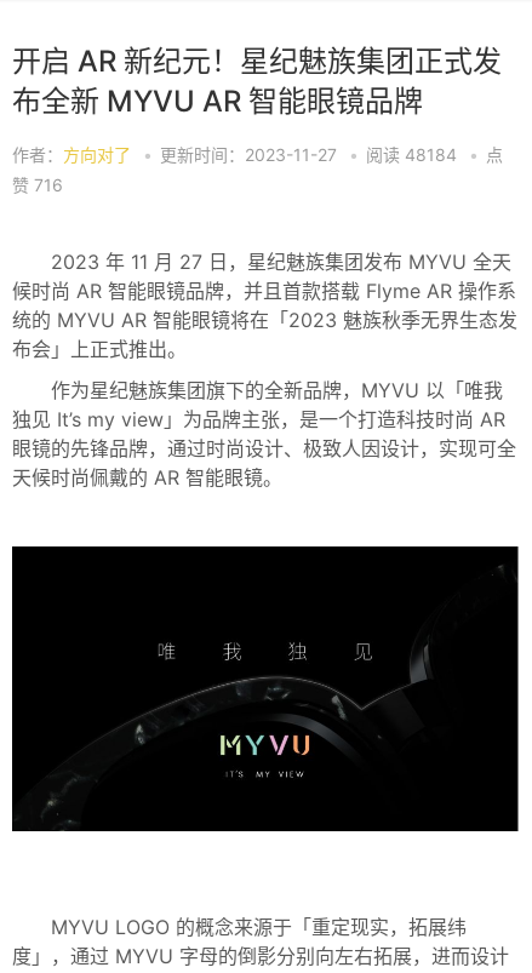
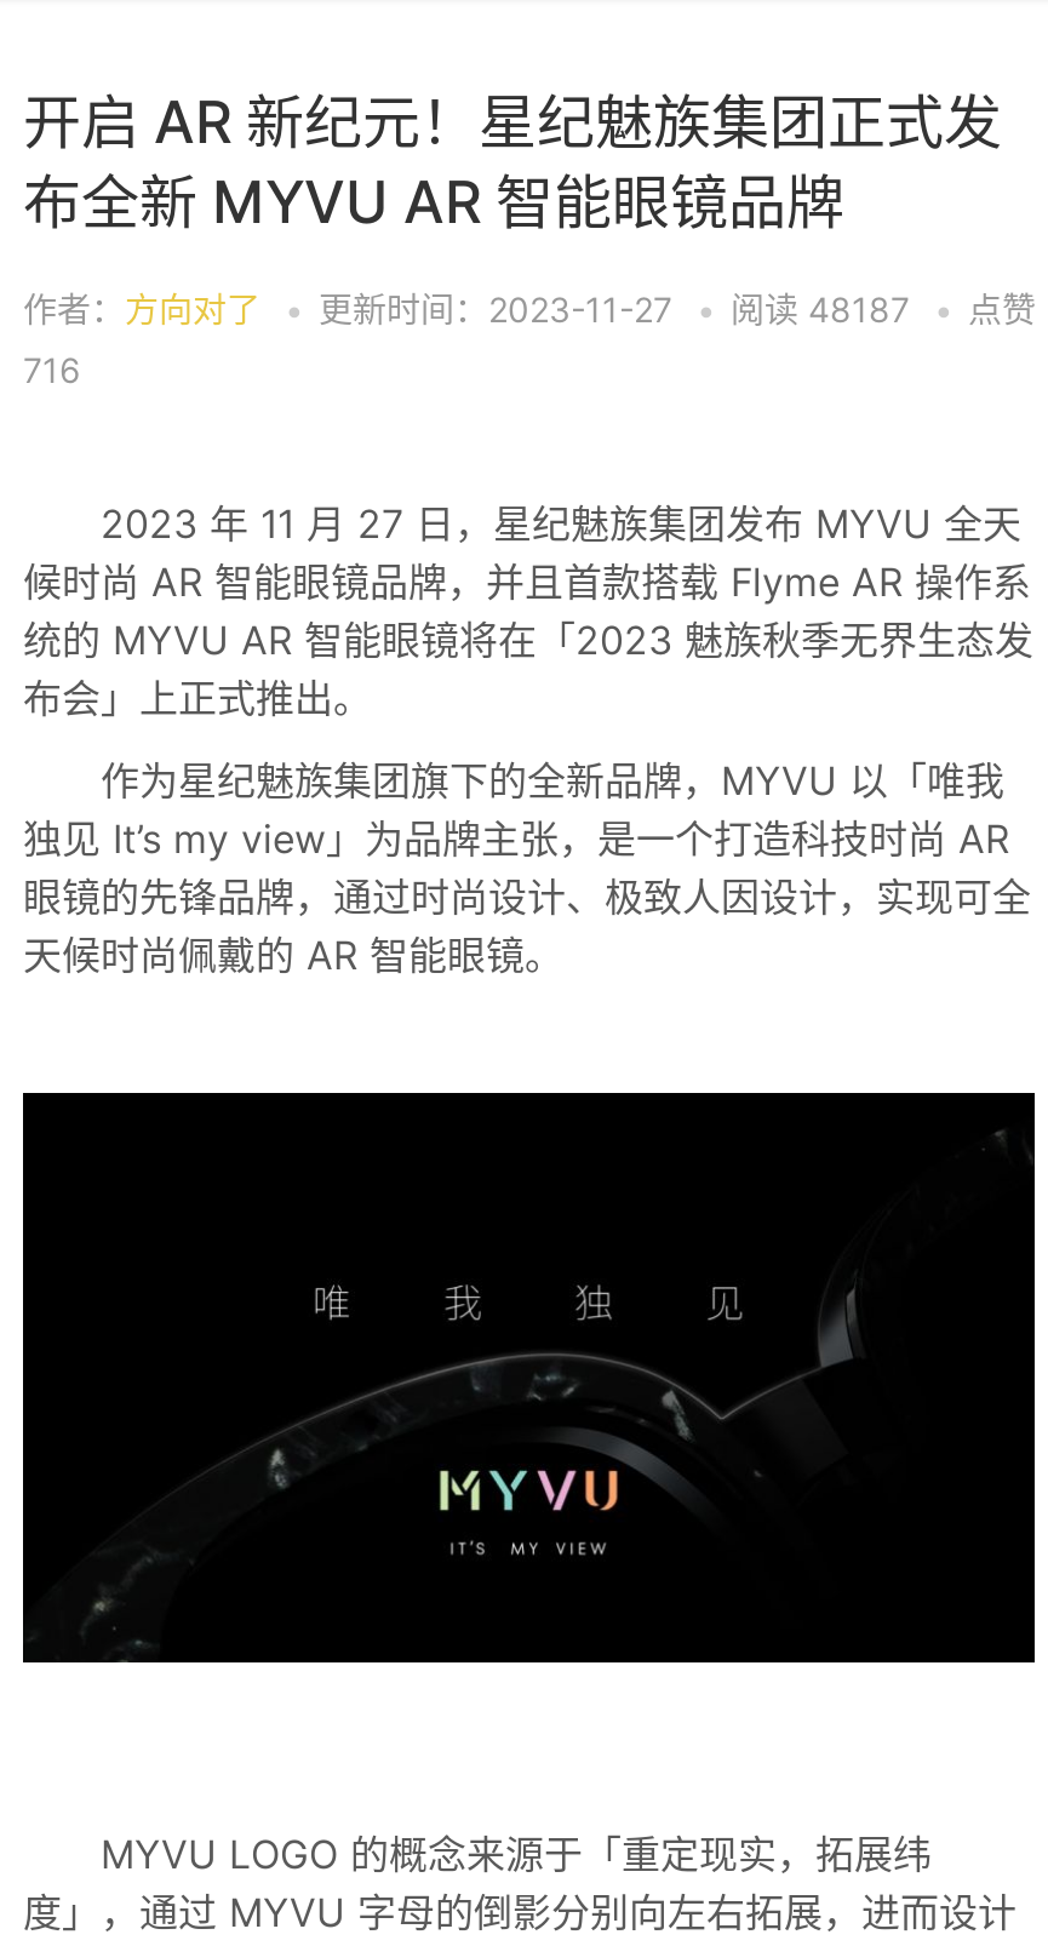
- 作者：方向对了 • 更新时间：2023-11-27 • 阅读48184 • 点
+ 作者：方向对了 • 更新时间：2023-11-27 • 阅读48187 • 点赞

- 赞716
+ 716
